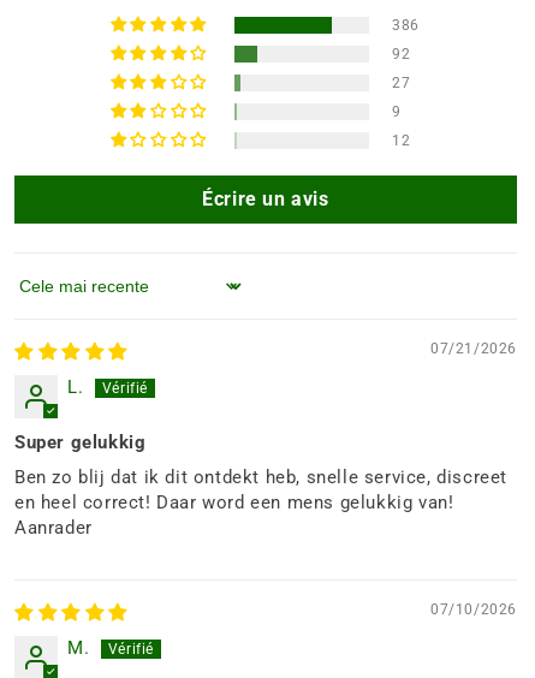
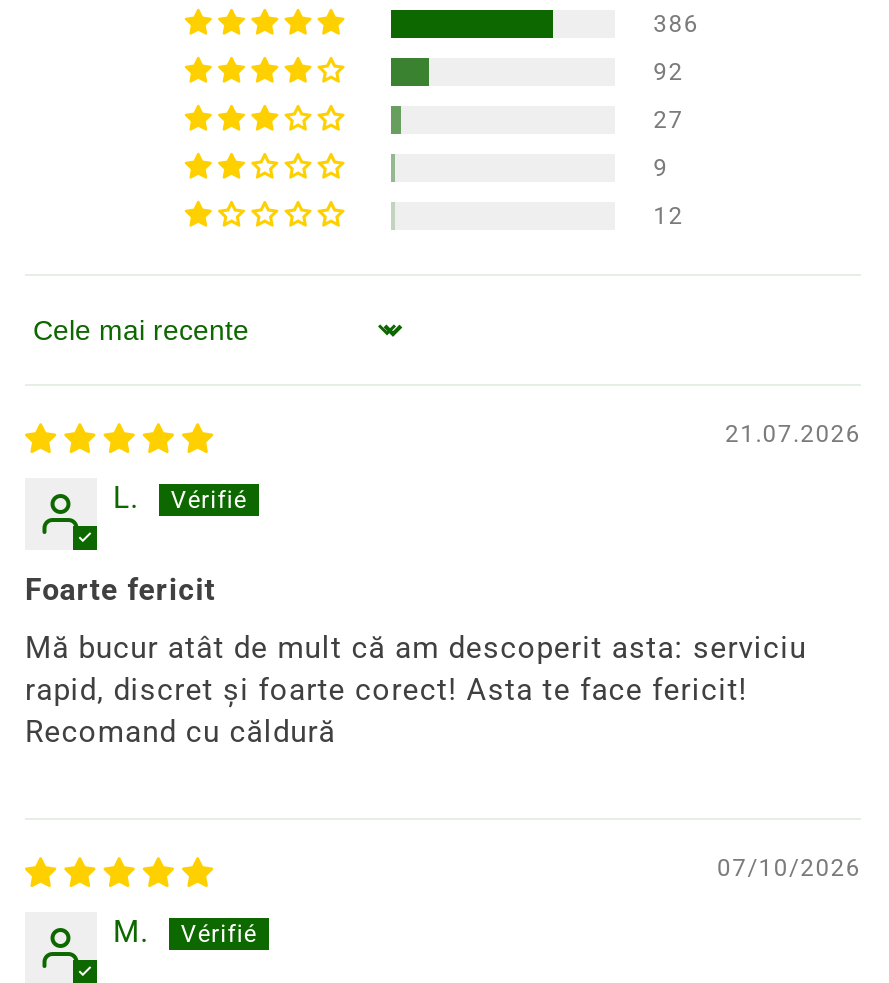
- Écrire un avis

- 07/21/2026
+ 21.07.2026

- Super gelukkig
+ Foarte fericit

- Ben zo blij dat ik dit ontdekt heb, snelle service, discreet
- en heel correct! Daar word een mens gelukkig van!
- Aanrader
+ Mă bucur atât de mult că am descoperit asta: serviciu
+ rapid, discret și foarte corect! Asta te face fericit!
+ Recomand cu căldură
